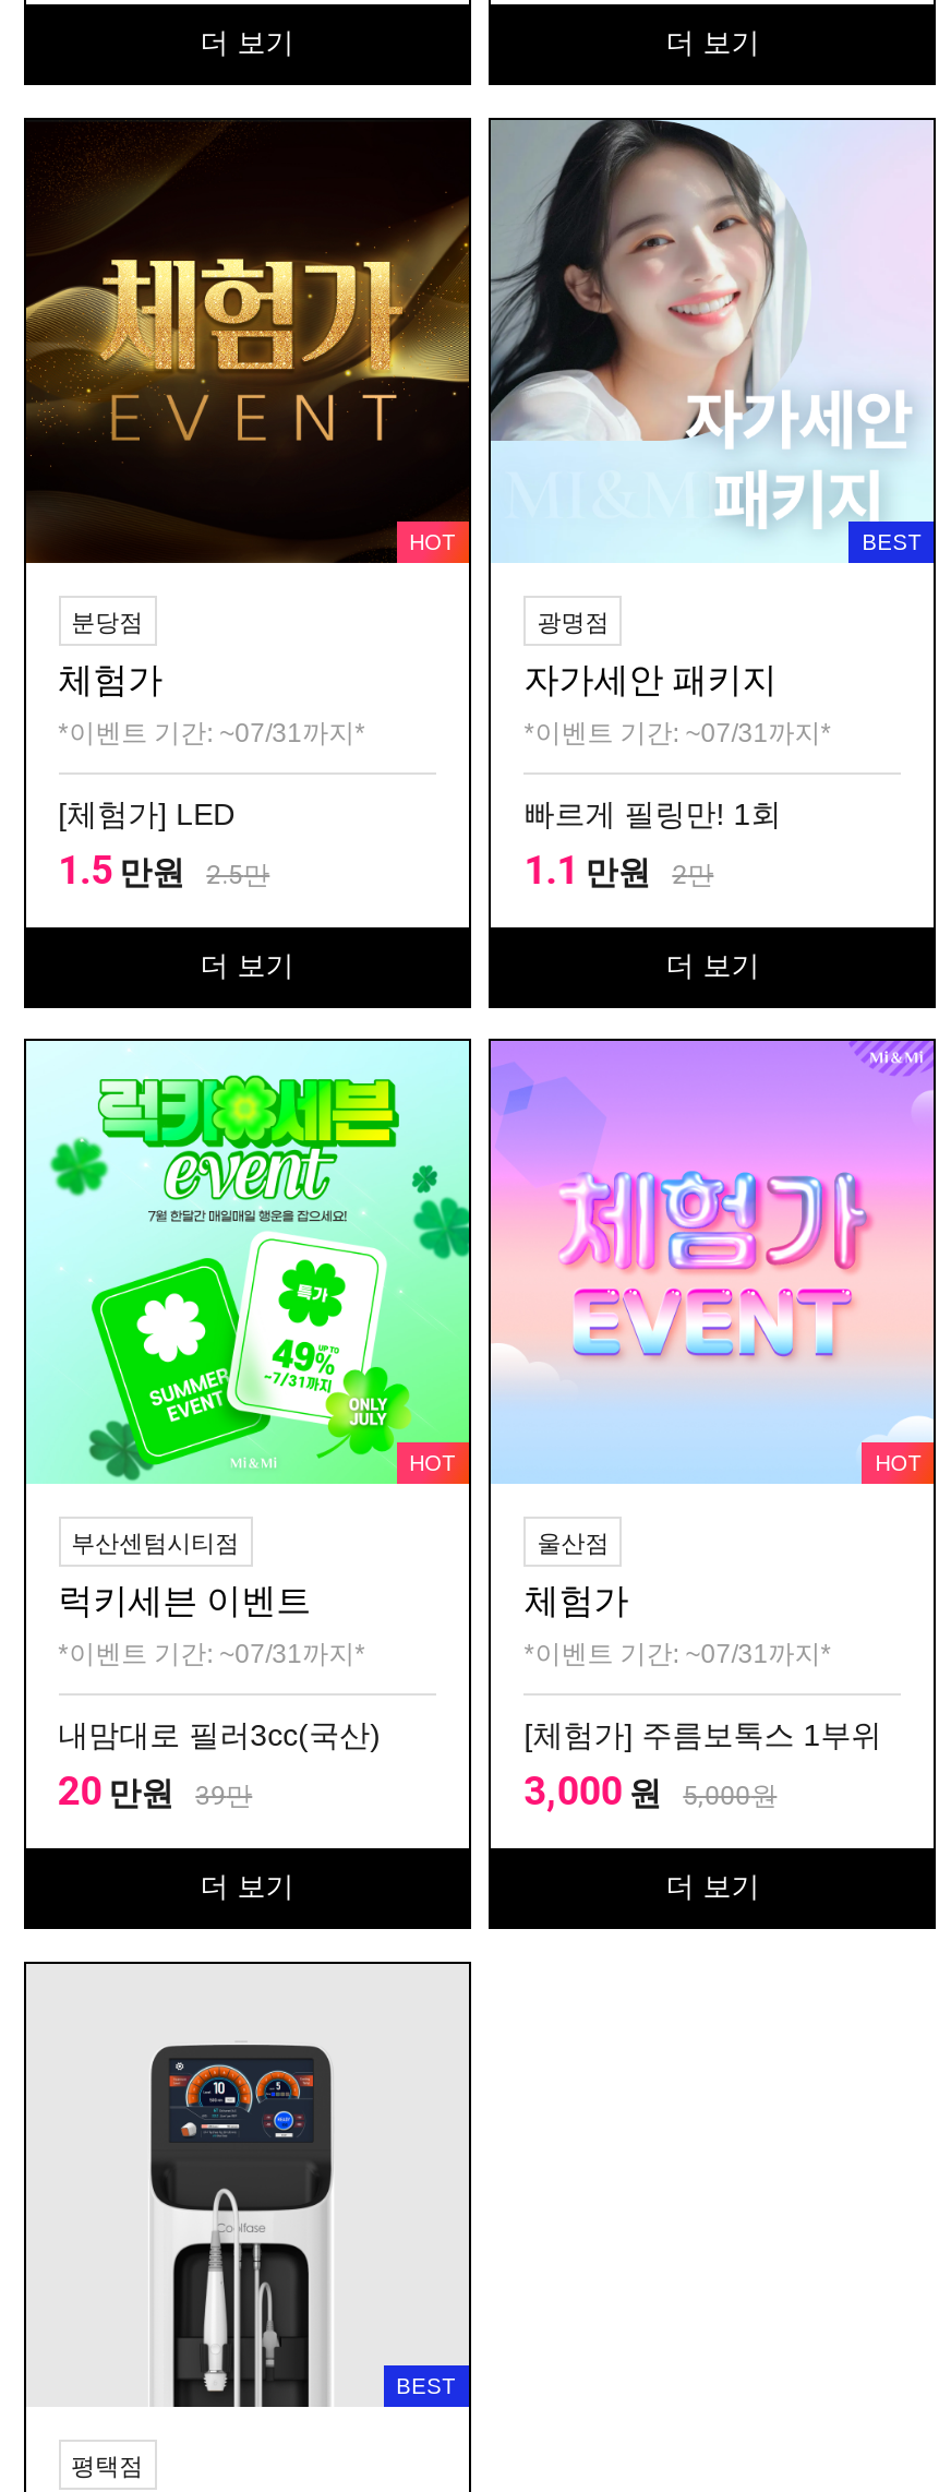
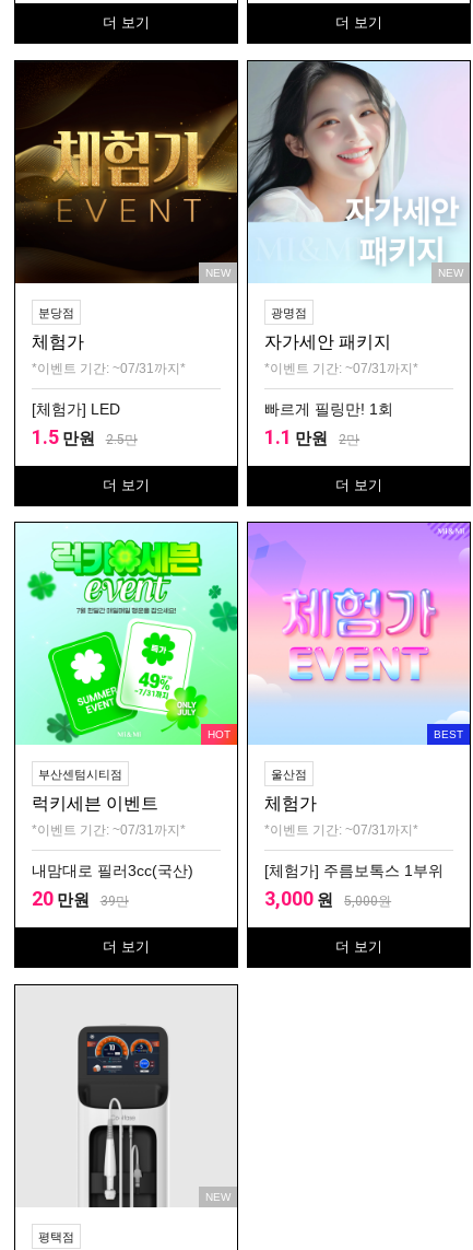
- HOT
+ NEW

- BEST
+ NEW

- HOT
+ BEST

- BEST
+ NEW
